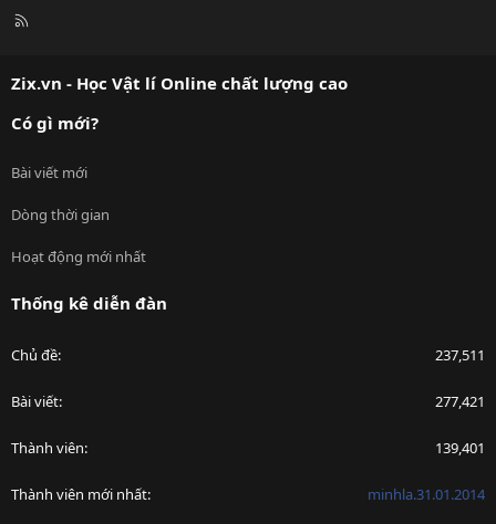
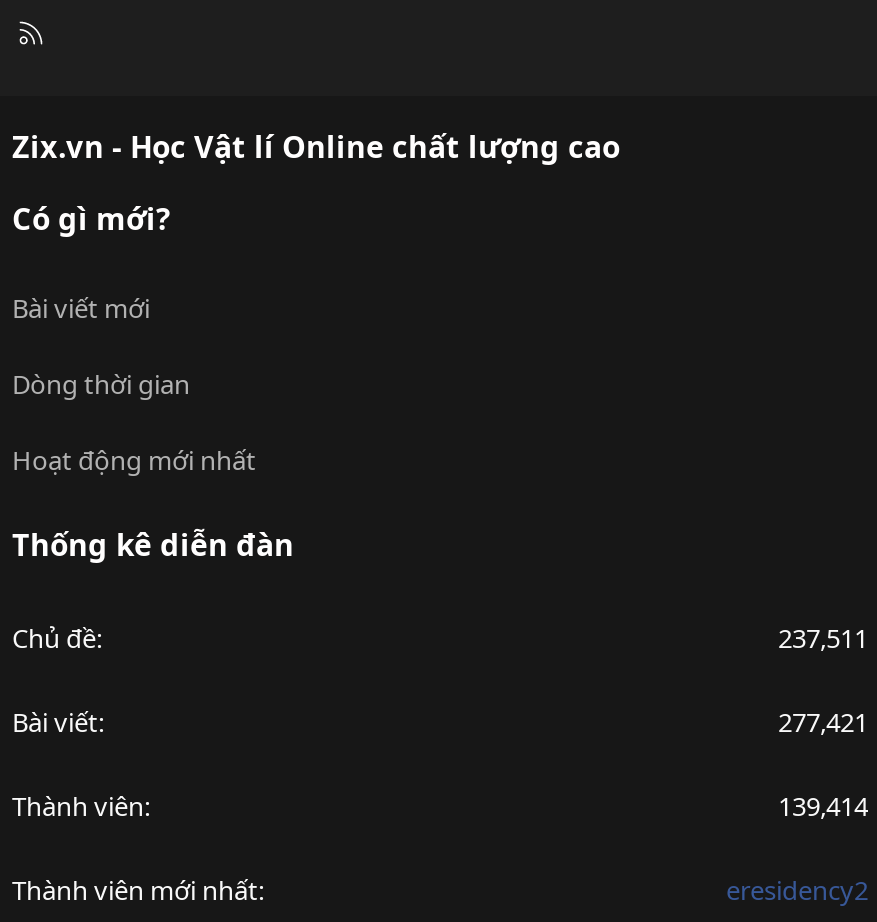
- 139,401
+ 139,414

- minhla.31.01.2014
+ eresidency2
